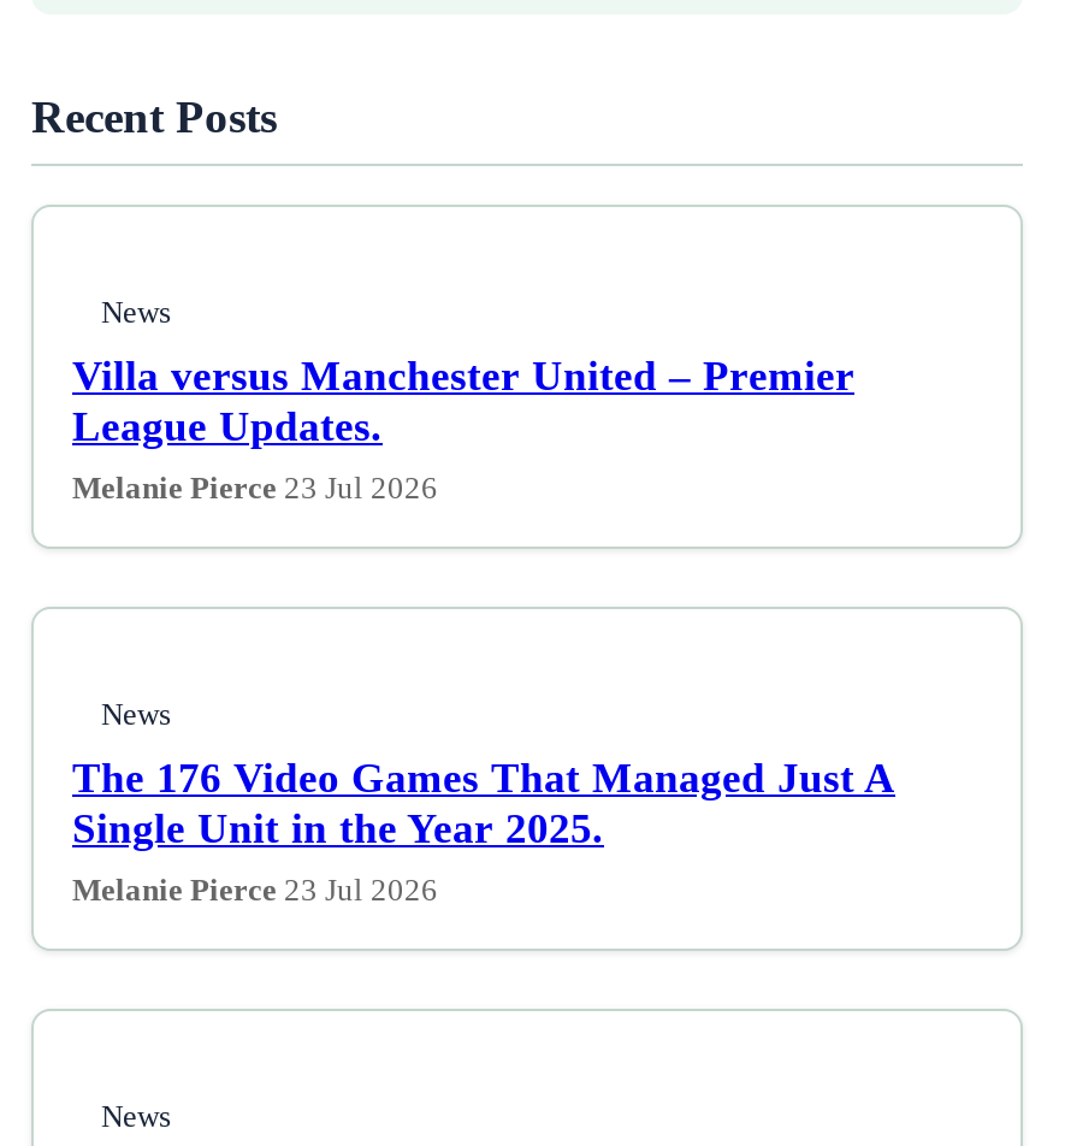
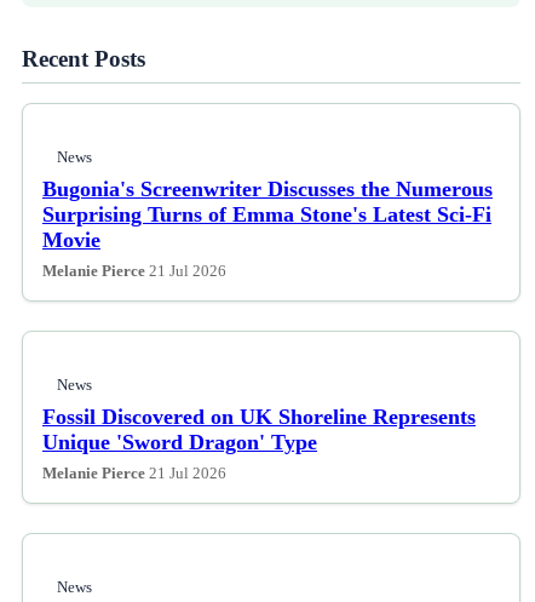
- Villa versus Manchester United – Premier
- League Updates.
- Melanie Pierce 23 Jul 2026
+ Bugonia's Screenwriter Discusses the Numerous
+ Surprising Turns of Emma Stone's Latest Sci-Fi
+ Movie
+ Melanie Pierce 21 Jul 2026

- The 176 Video Games That Managed Just A
- Single Unit in the Year 2025.
- Melanie Pierce 23 Jul 2026
+ Fossil Discovered on UK Shoreline Represents
+ Unique 'Sword Dragon' Type
+ Melanie Pierce 21 Jul 2026
